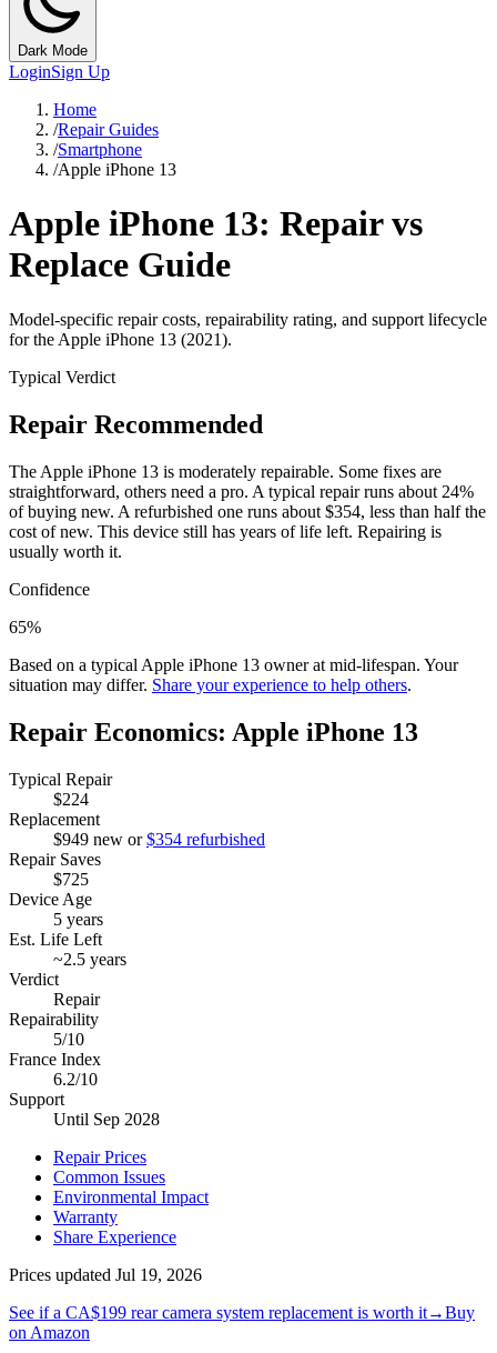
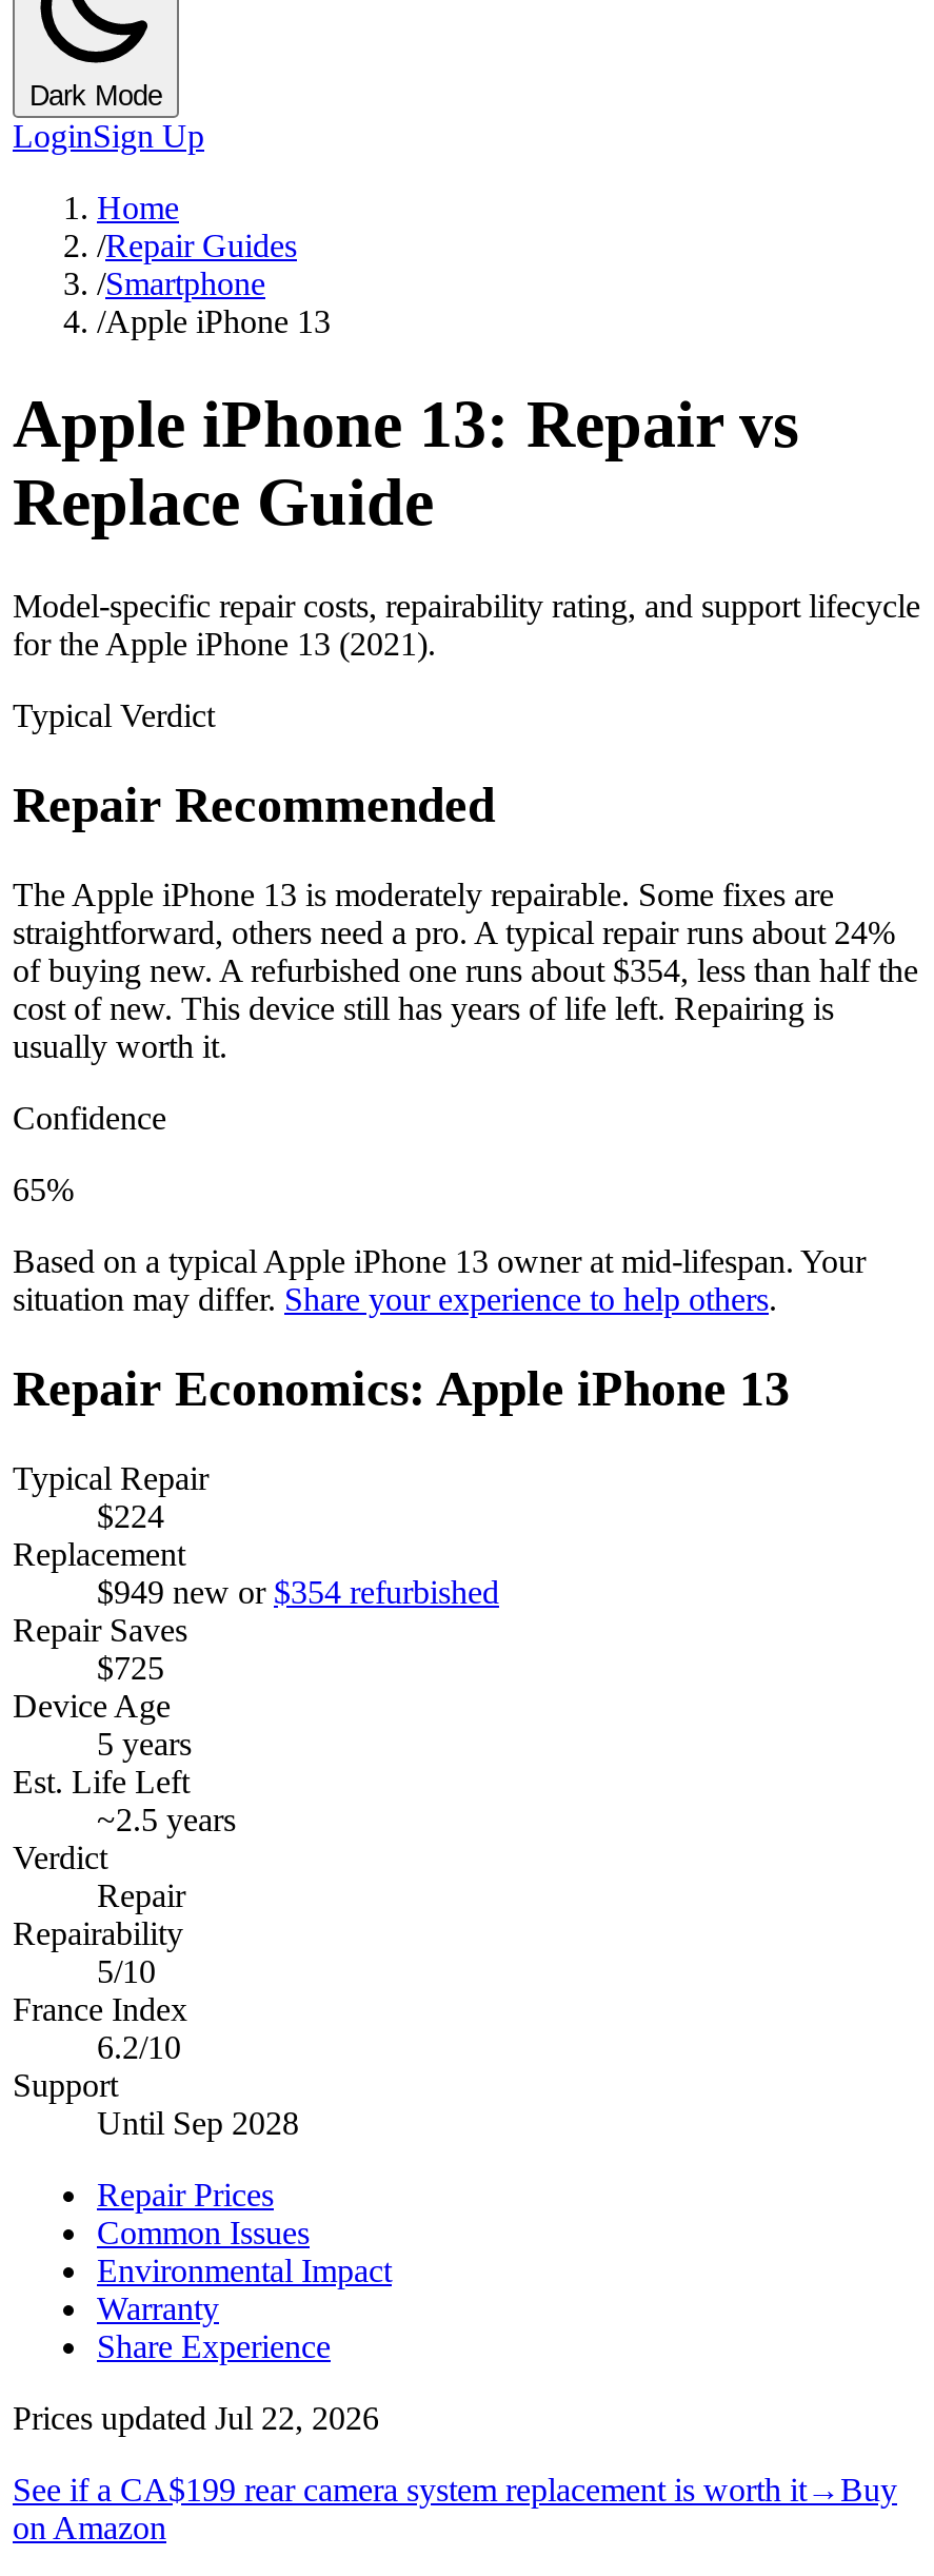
- Prices updated Jul 19, 2026
+ Prices updated Jul 22, 2026
